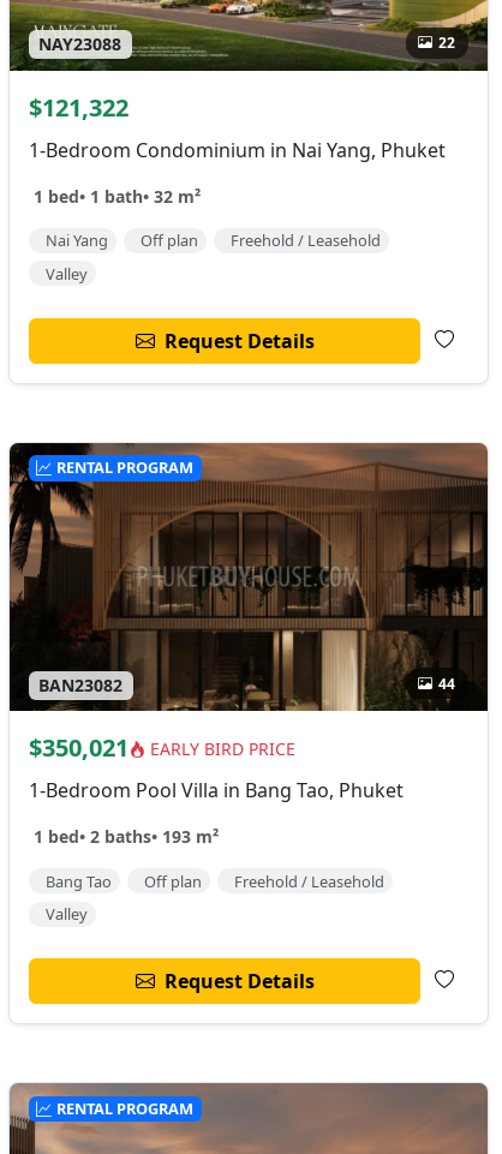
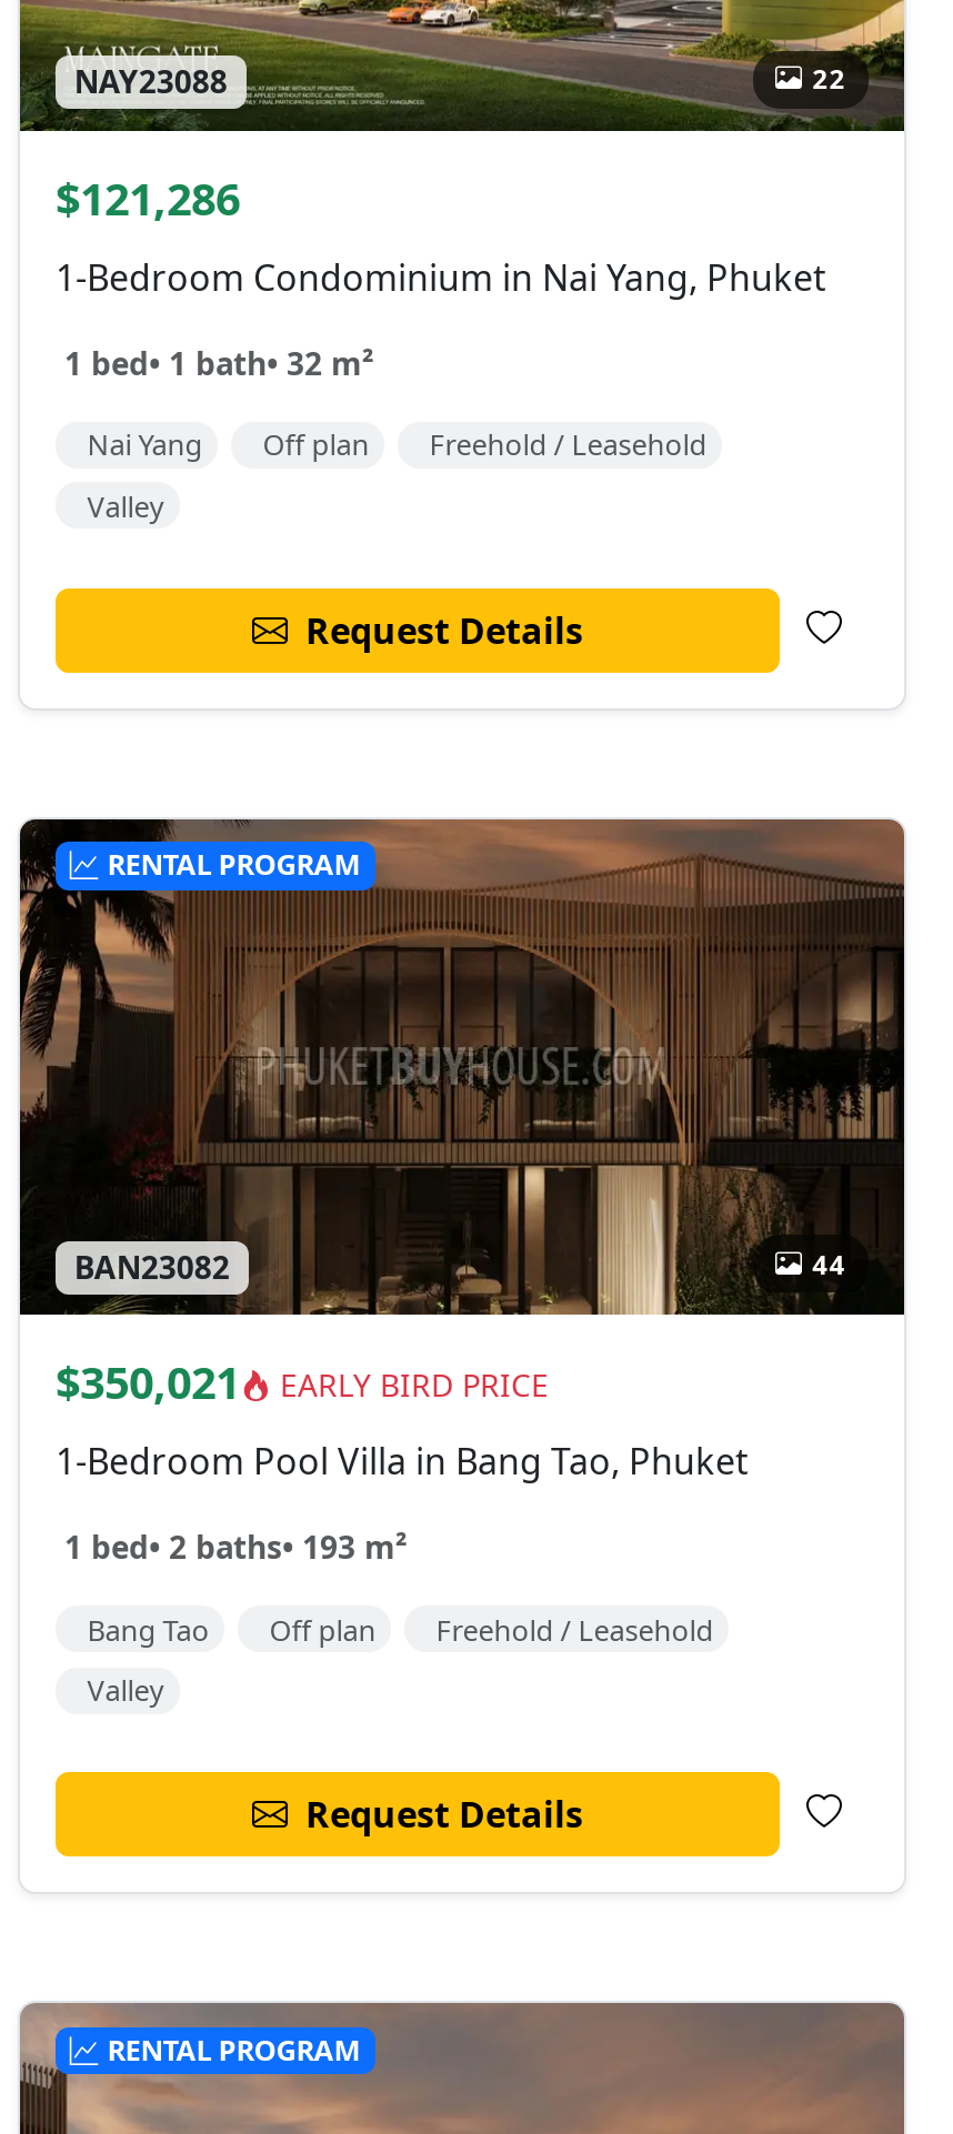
- $121,322
+ $121,286
